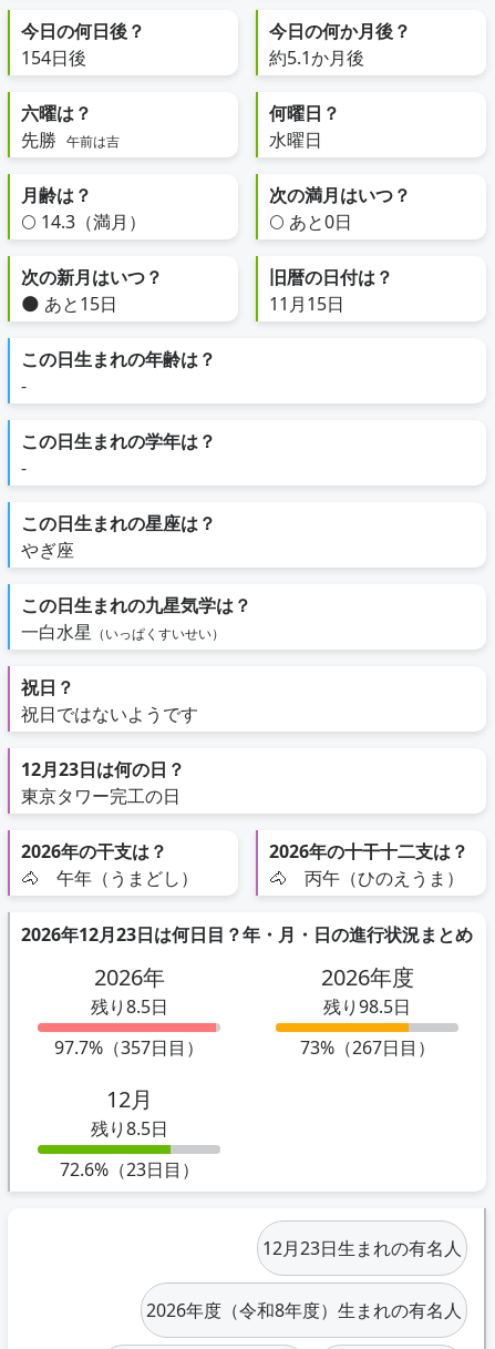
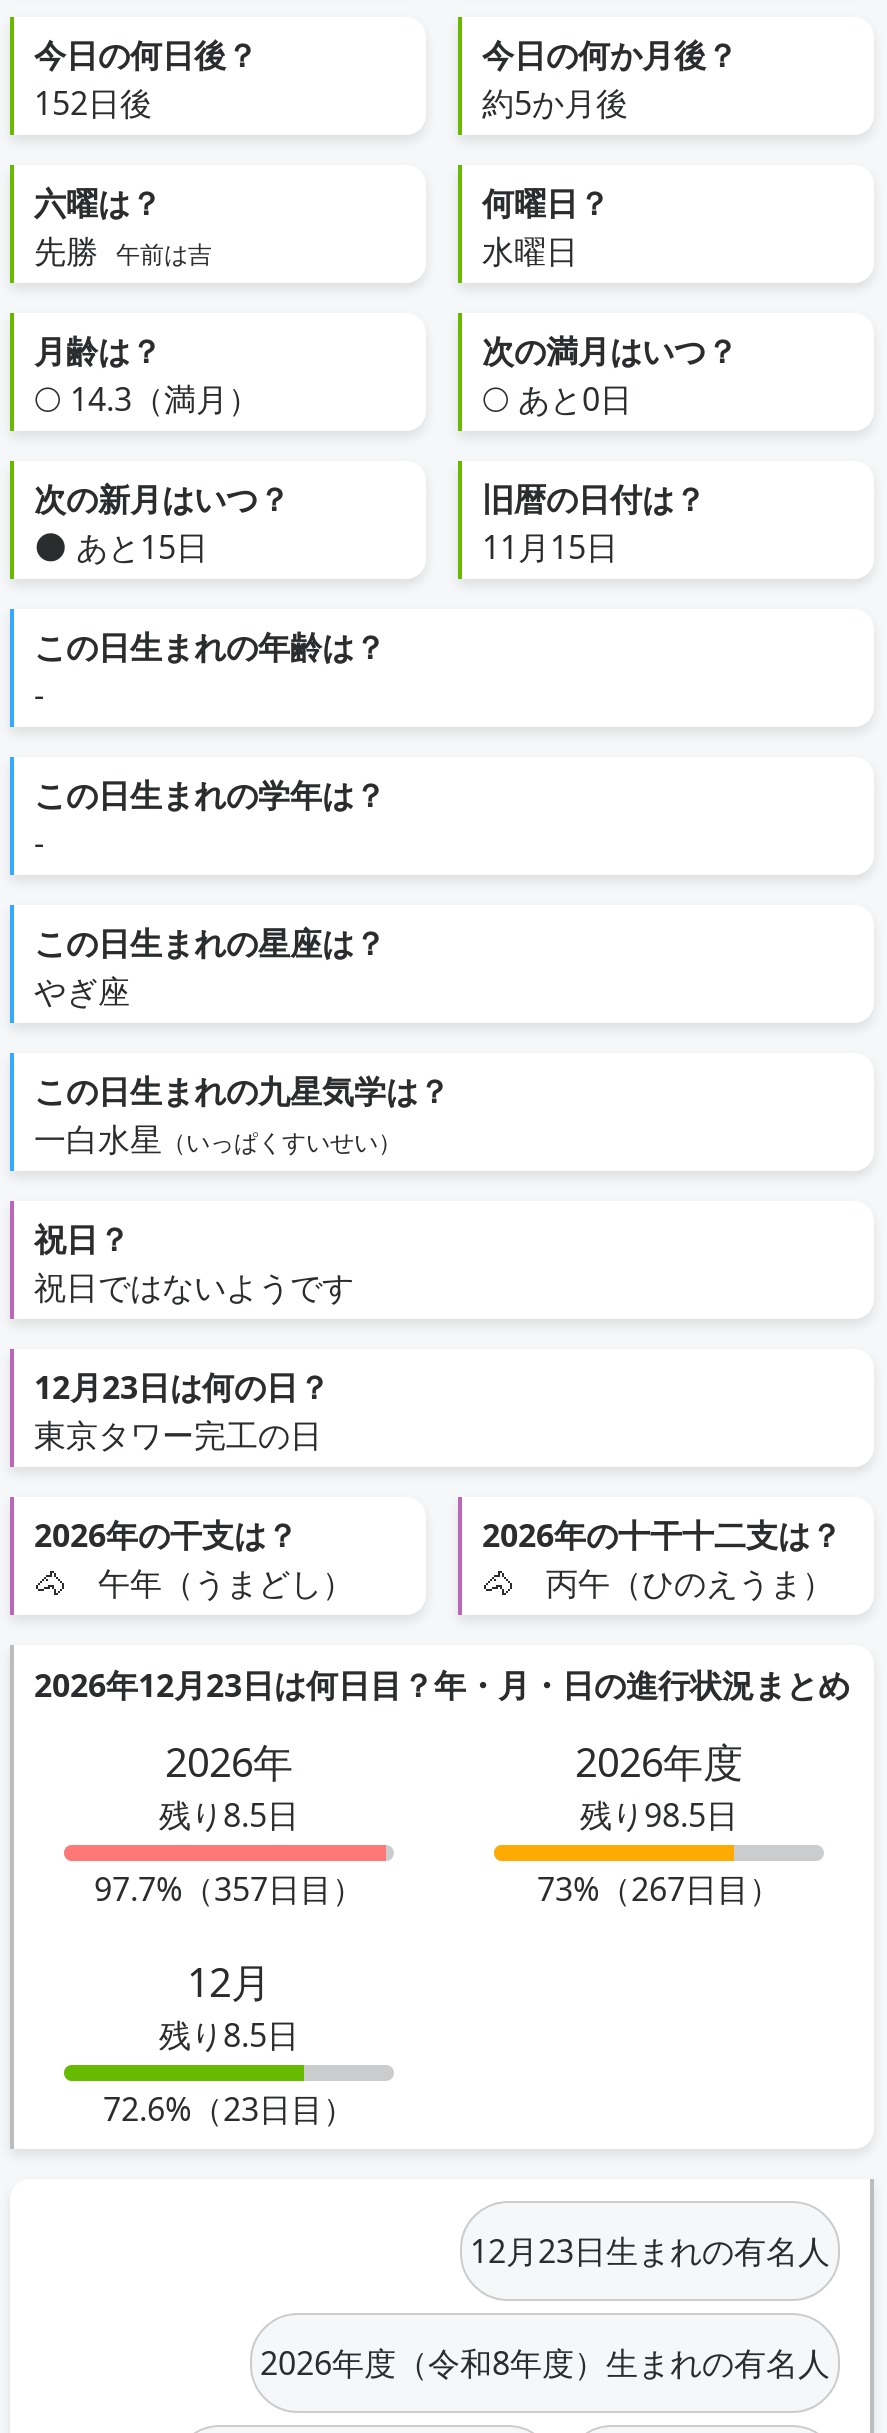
- 154日後
+ 152日後

- 約5.1か月後
+ 約5か月後
